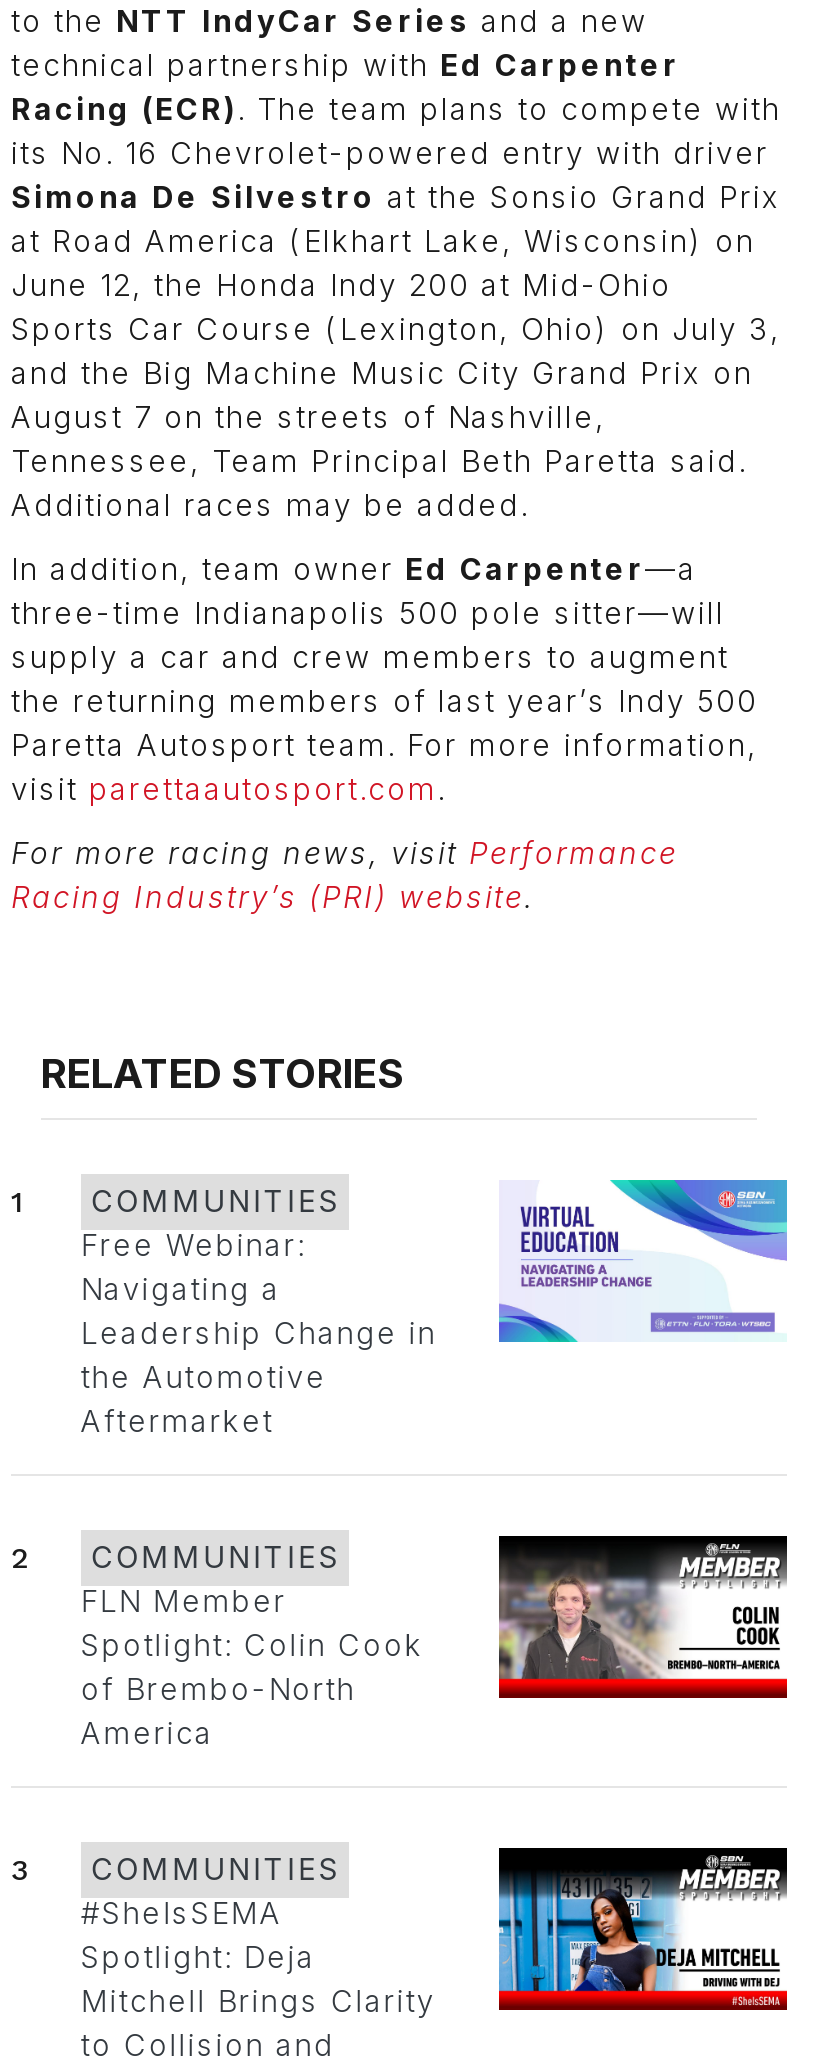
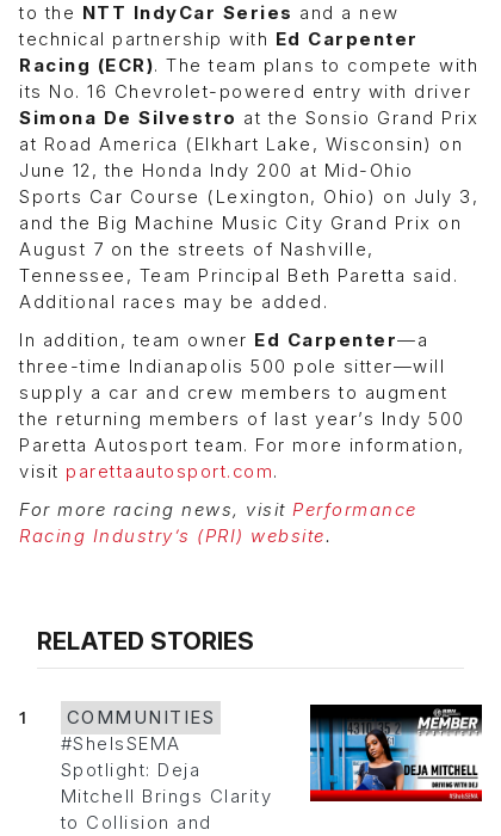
- [image]
- Free Webinar:
- Navigating a
- Leadership Change in
- the Automotive
- Aftermarket

- [image]
- 2
- COMMUNITIES
- FLN Member
- Spotlight: Colin Cook
- of Brembo-North
- America

- 3
- COMMUNITIES
